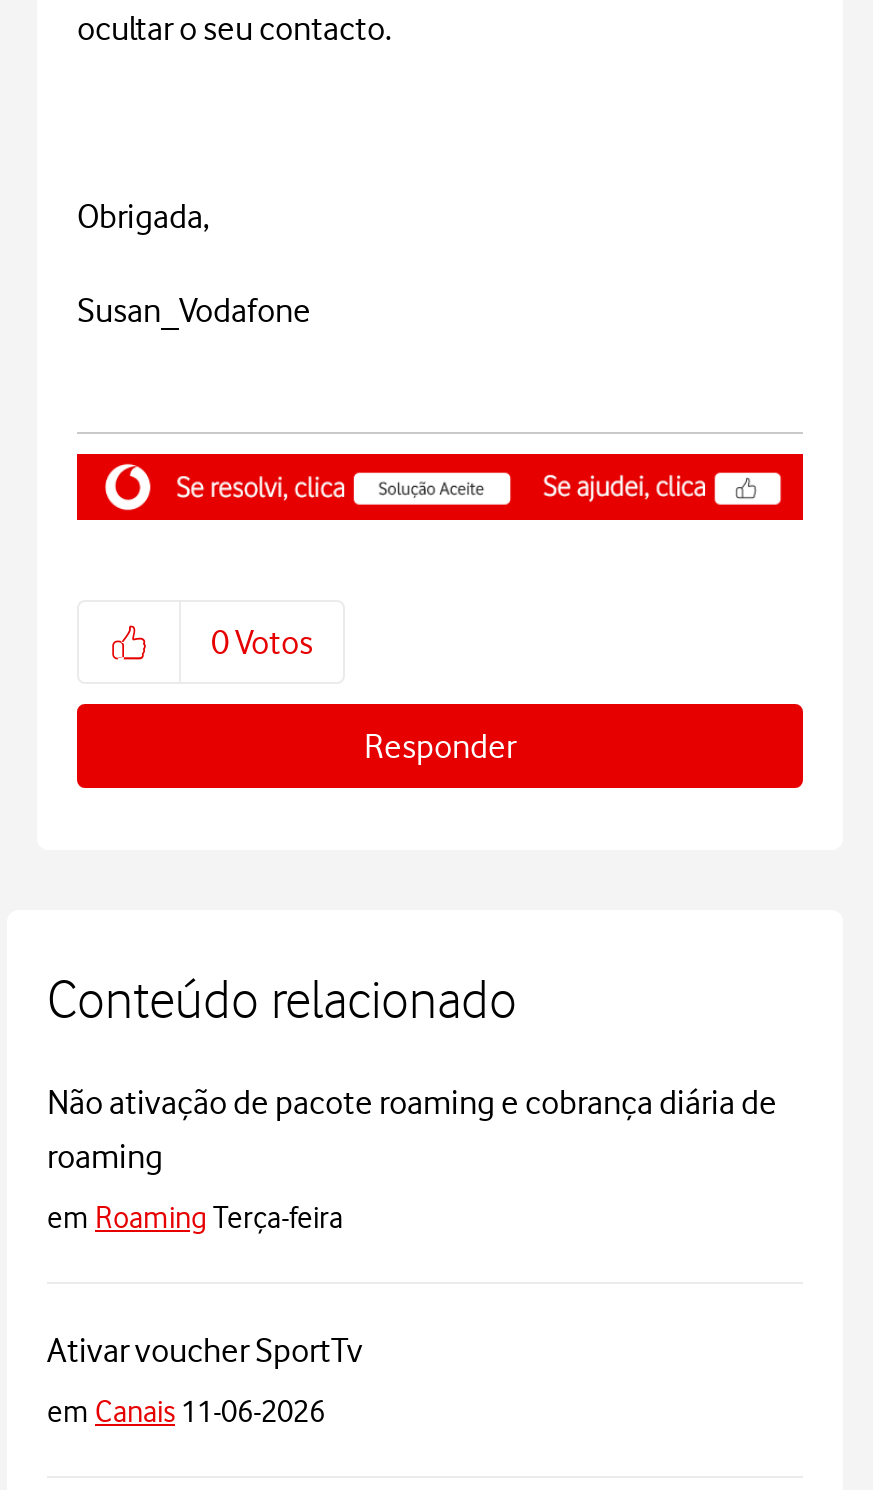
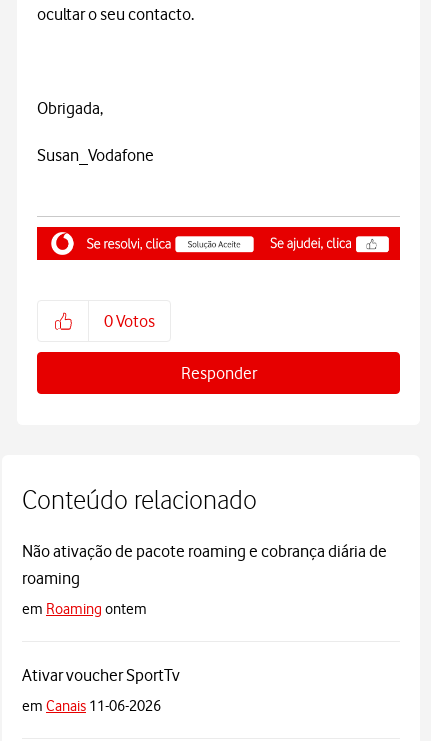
- em Roaming Terça-feira
+ em Roaming ontem
